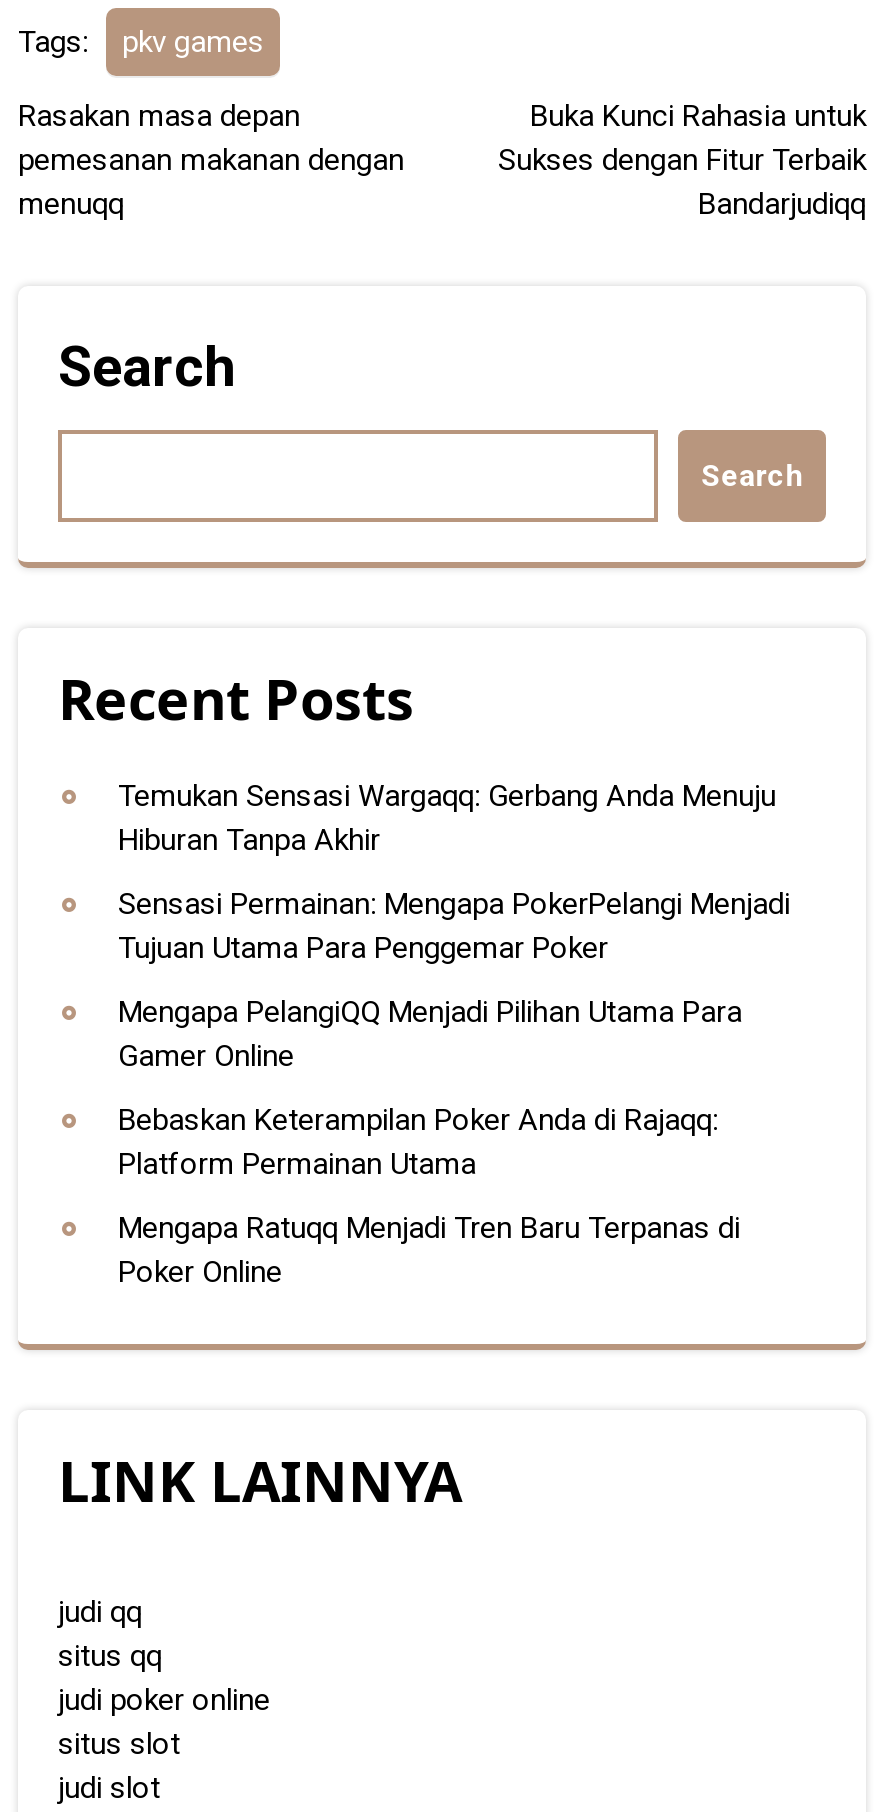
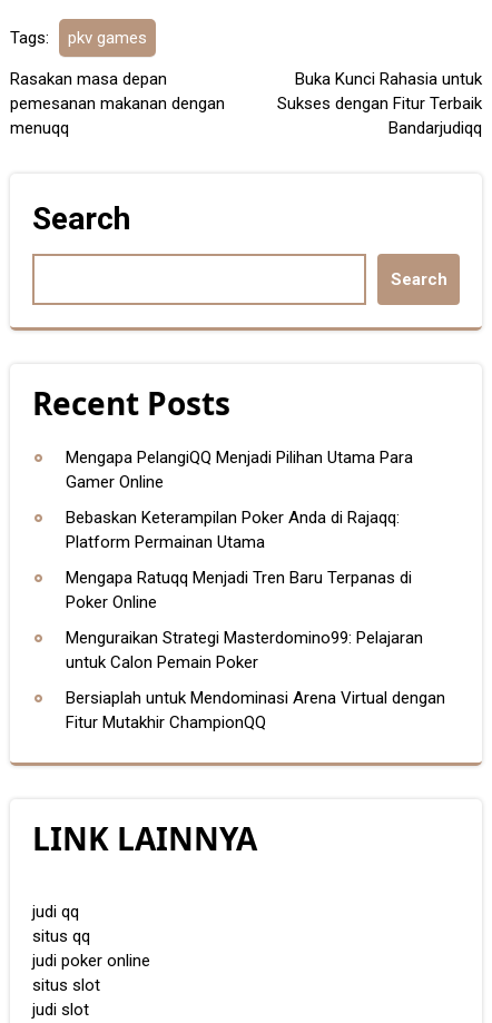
- Temukan Sensasi Wargaqq: Gerbang Anda Menuju
- Hiburan Tanpa Akhir
- Sensasi Permainan: Mengapa PokerPelangi Menjadi
- Tujuan Utama Para Penggemar Poker

moved up: Mengapa PelangiQQ Menjadi Pilihan Utama Para | Gamer Online | Bebaskan Keterampilan Poker Anda di Rajaqq: | Platform Permainan Utama | Mengapa Ratuqq Menjadi Tren Baru Terpanas di | Poker Online

+ Menguraikan Strategi Masterdomino99: Pelajaran
+ untuk Calon Pemain Poker
+ Bersiaplah untuk Mendominasi Arena Virtual dengan
+ Fitur Mutakhir ChampionQQ
